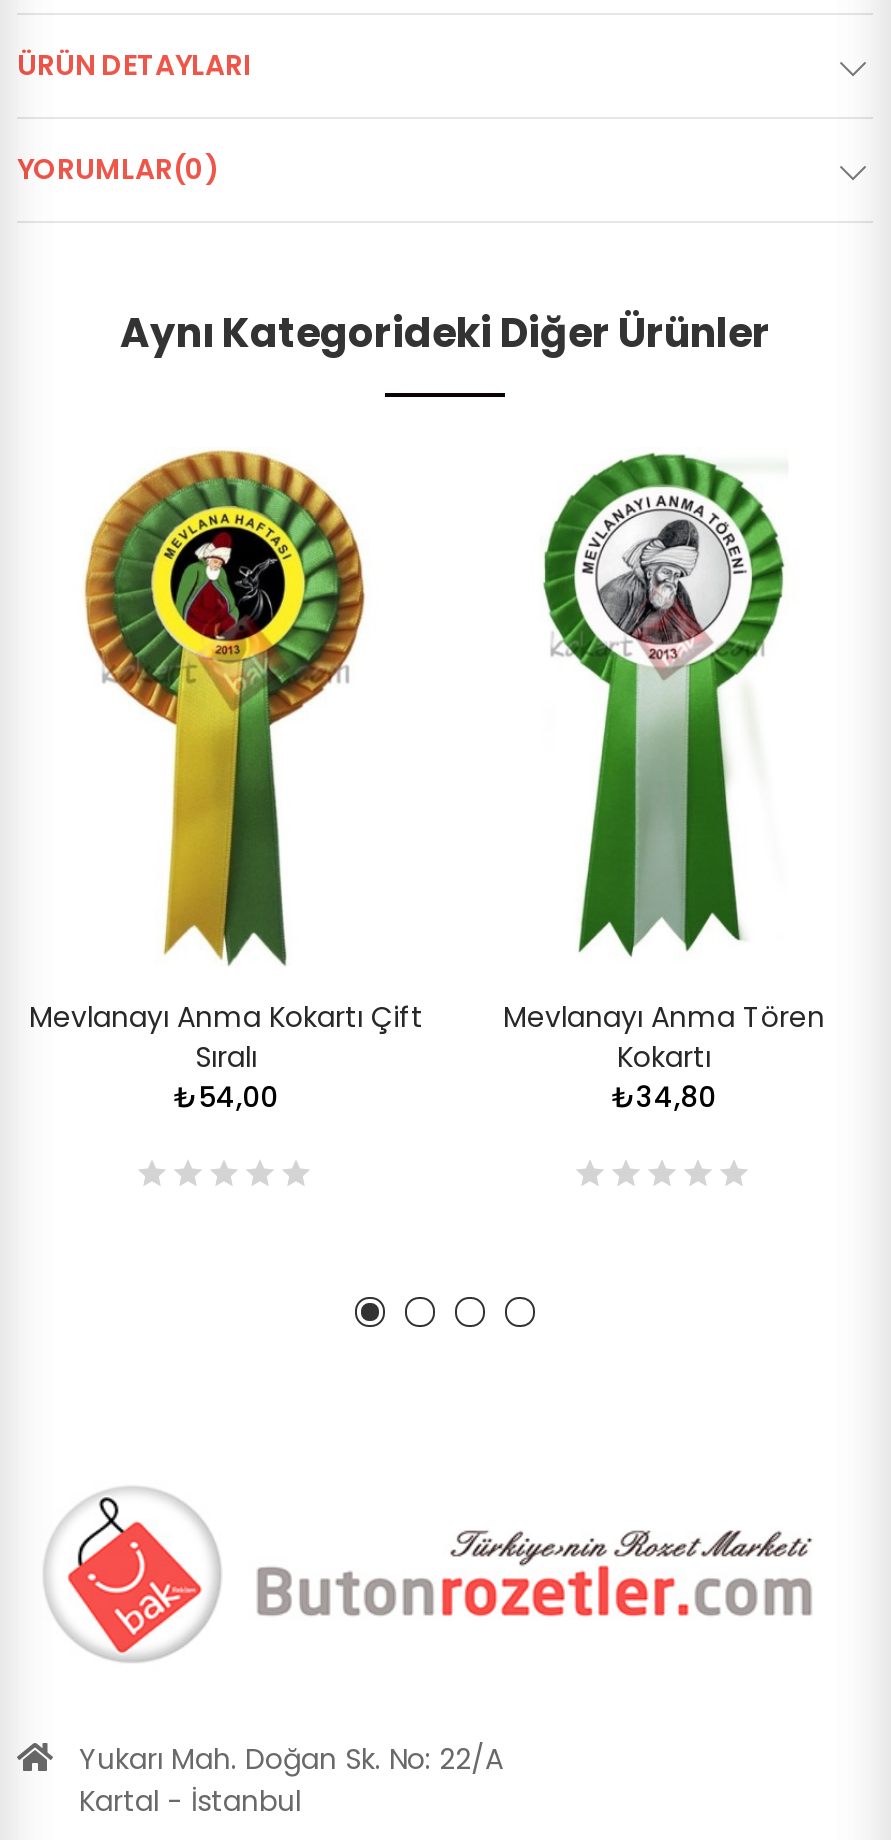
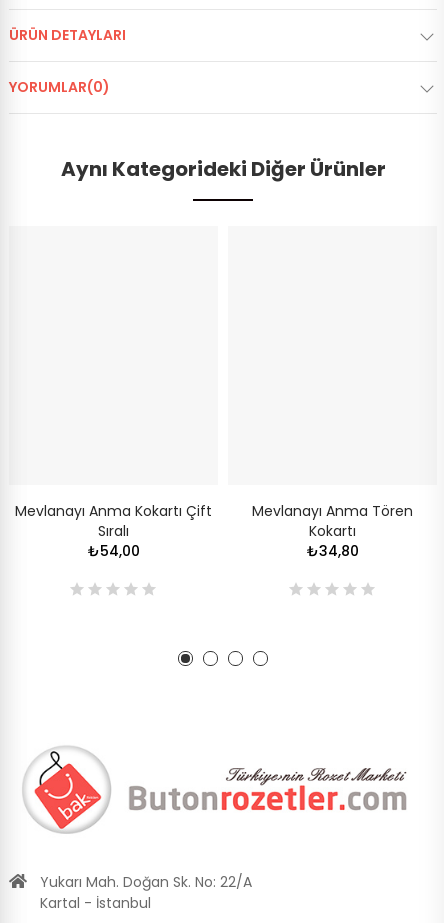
- [image]

- [image]
